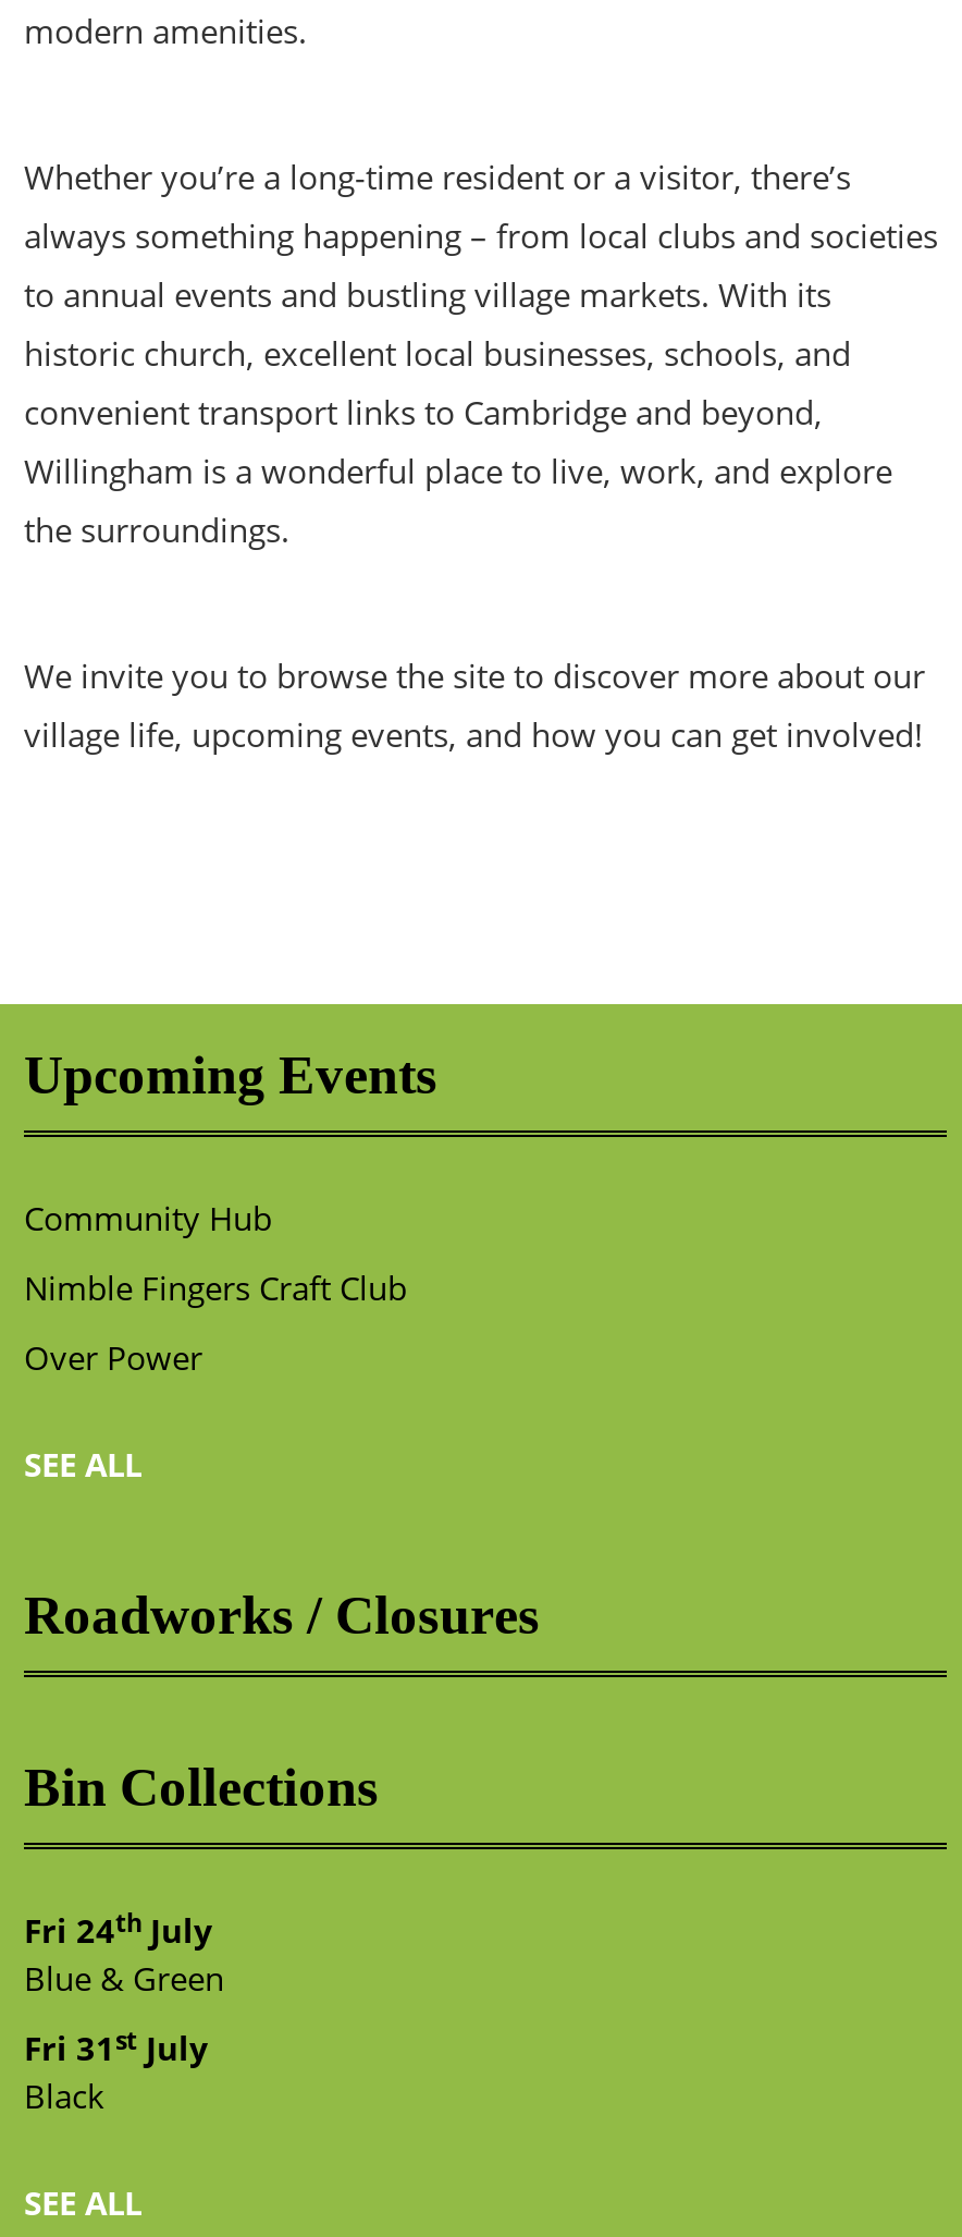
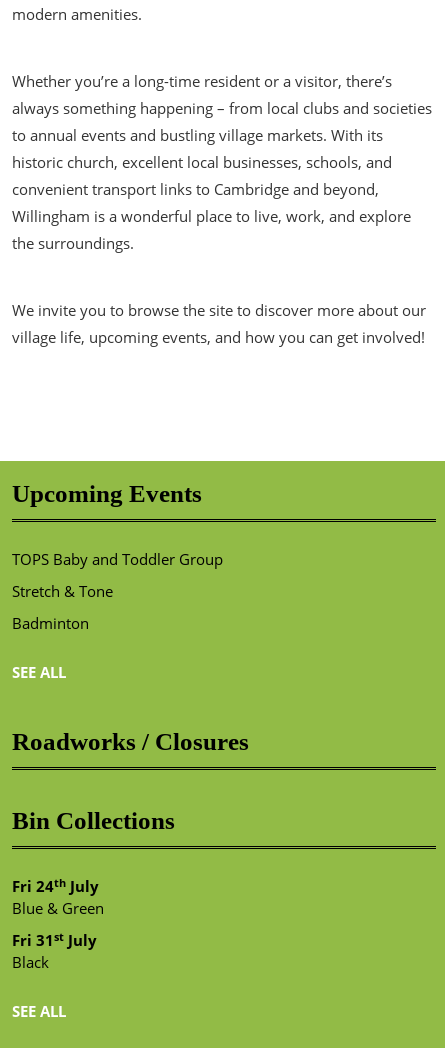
- Community Hub
+ TOPS Baby and Toddler Group

- Nimble Fingers Craft Club
+ Stretch & Tone

- Over Power
+ Badminton
